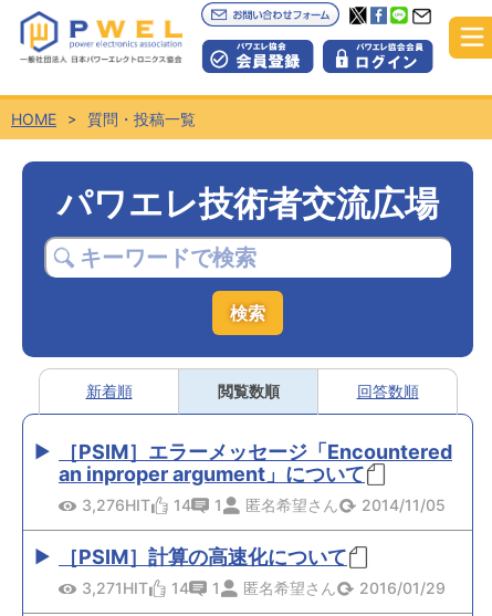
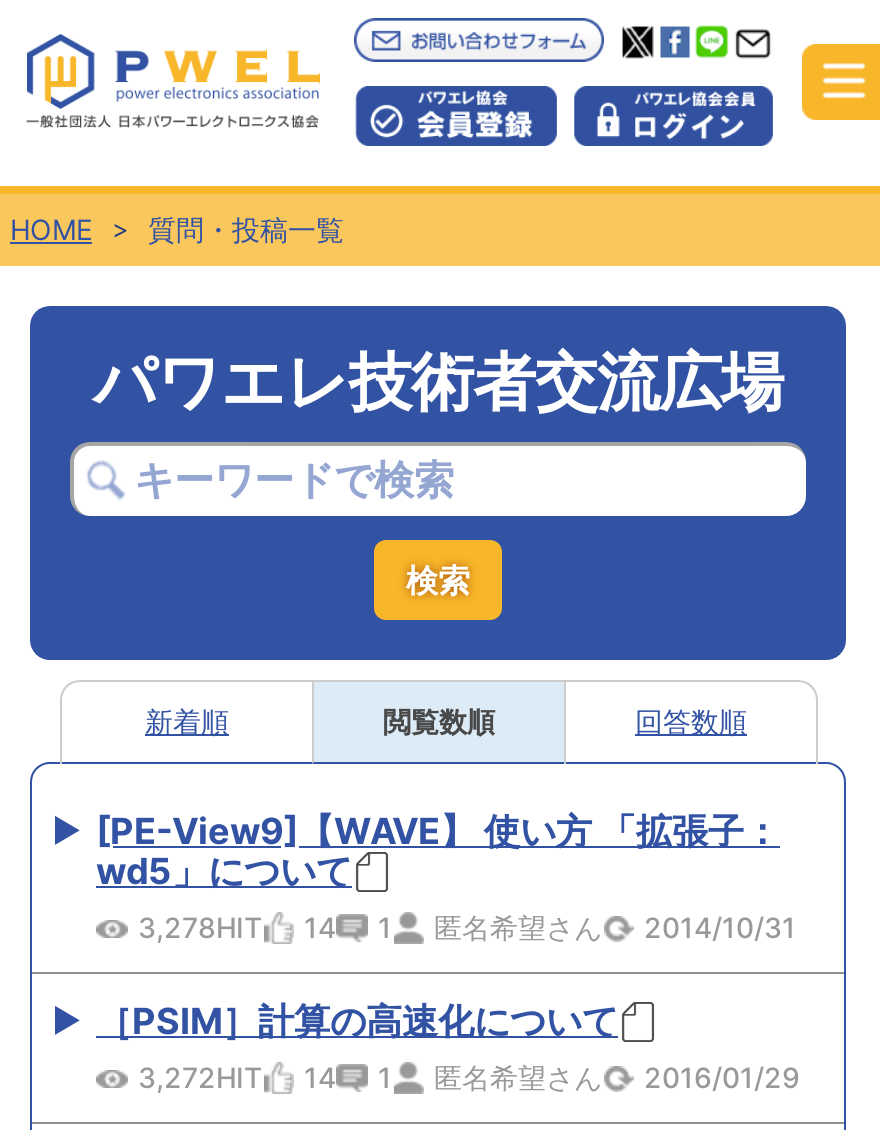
- ［PSIM］エラーメッセージ「Encountered
- an inproper argument」について
- 3,276HIT
+ [PE-View9]【WAVE】 使い方 「拡張子：
+ wd5」について
+ 3,278HIT

- 2014/11/05
+ 2014/10/31

- 3,271HIT
+ 3,272HIT
